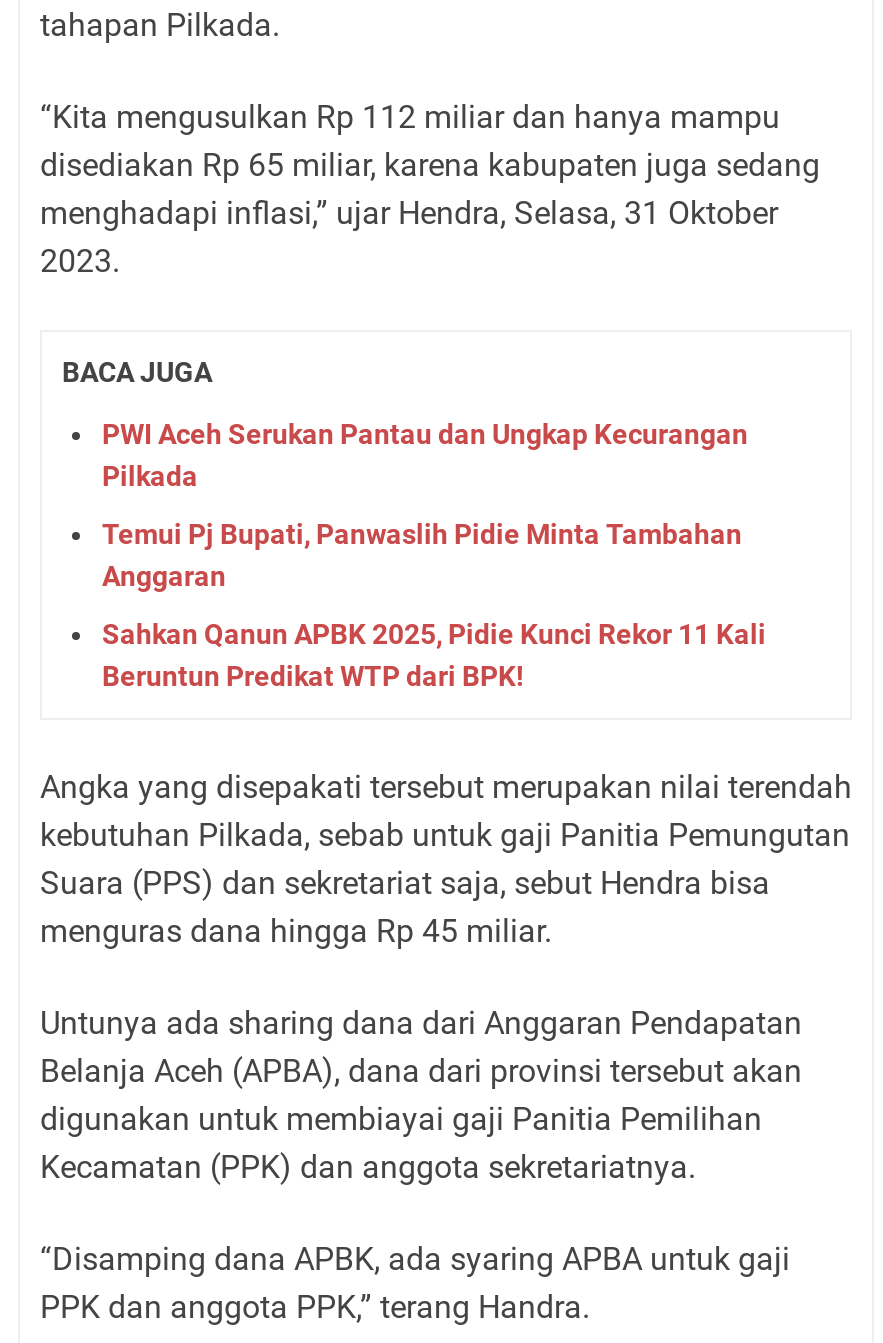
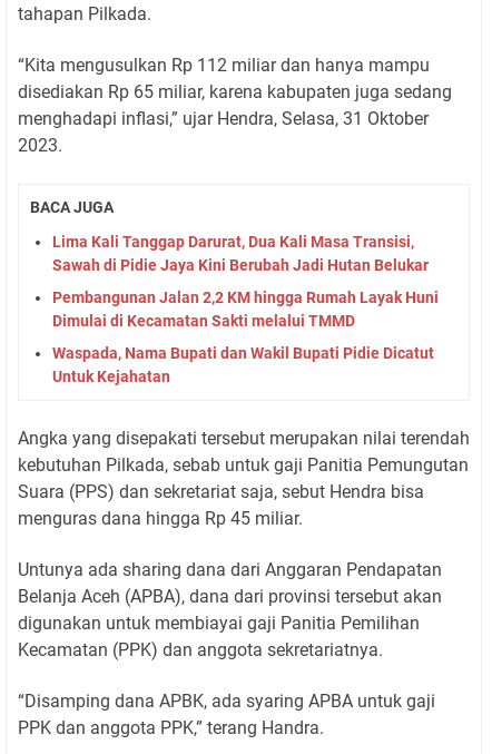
- PWI Aceh Serukan Pantau dan Ungkap Kecurangan
- Pilkada
+ Lima Kali Tanggap Darurat, Dua Kali Masa Transisi,
+ Sawah di Pidie Jaya Kini Berubah Jadi Hutan Belukar

- Temui Pj Bupati, Panwaslih Pidie Minta Tambahan
- Anggaran
+ Pembangunan Jalan 2,2 KM hingga Rumah Layak Huni
+ Dimulai di Kecamatan Sakti melalui TMMD

- Sahkan Qanun APBK 2025, Pidie Kunci Rekor 11 Kali
- Beruntun Predikat WTP dari BPK!
+ Waspada, Nama Bupati dan Wakil Bupati Pidie Dicatut
+ Untuk Kejahatan
